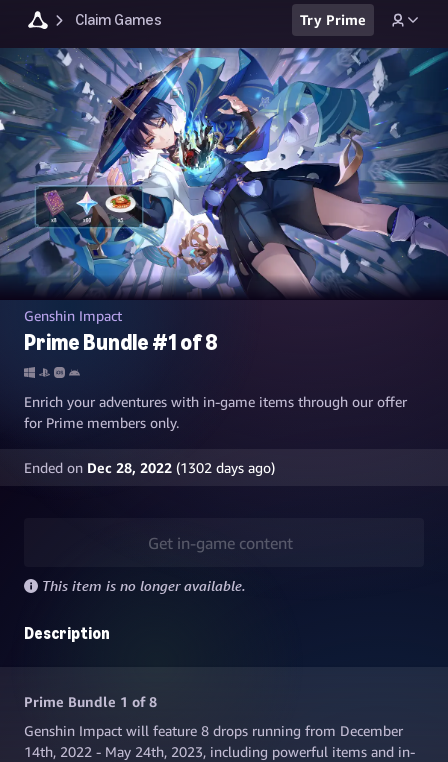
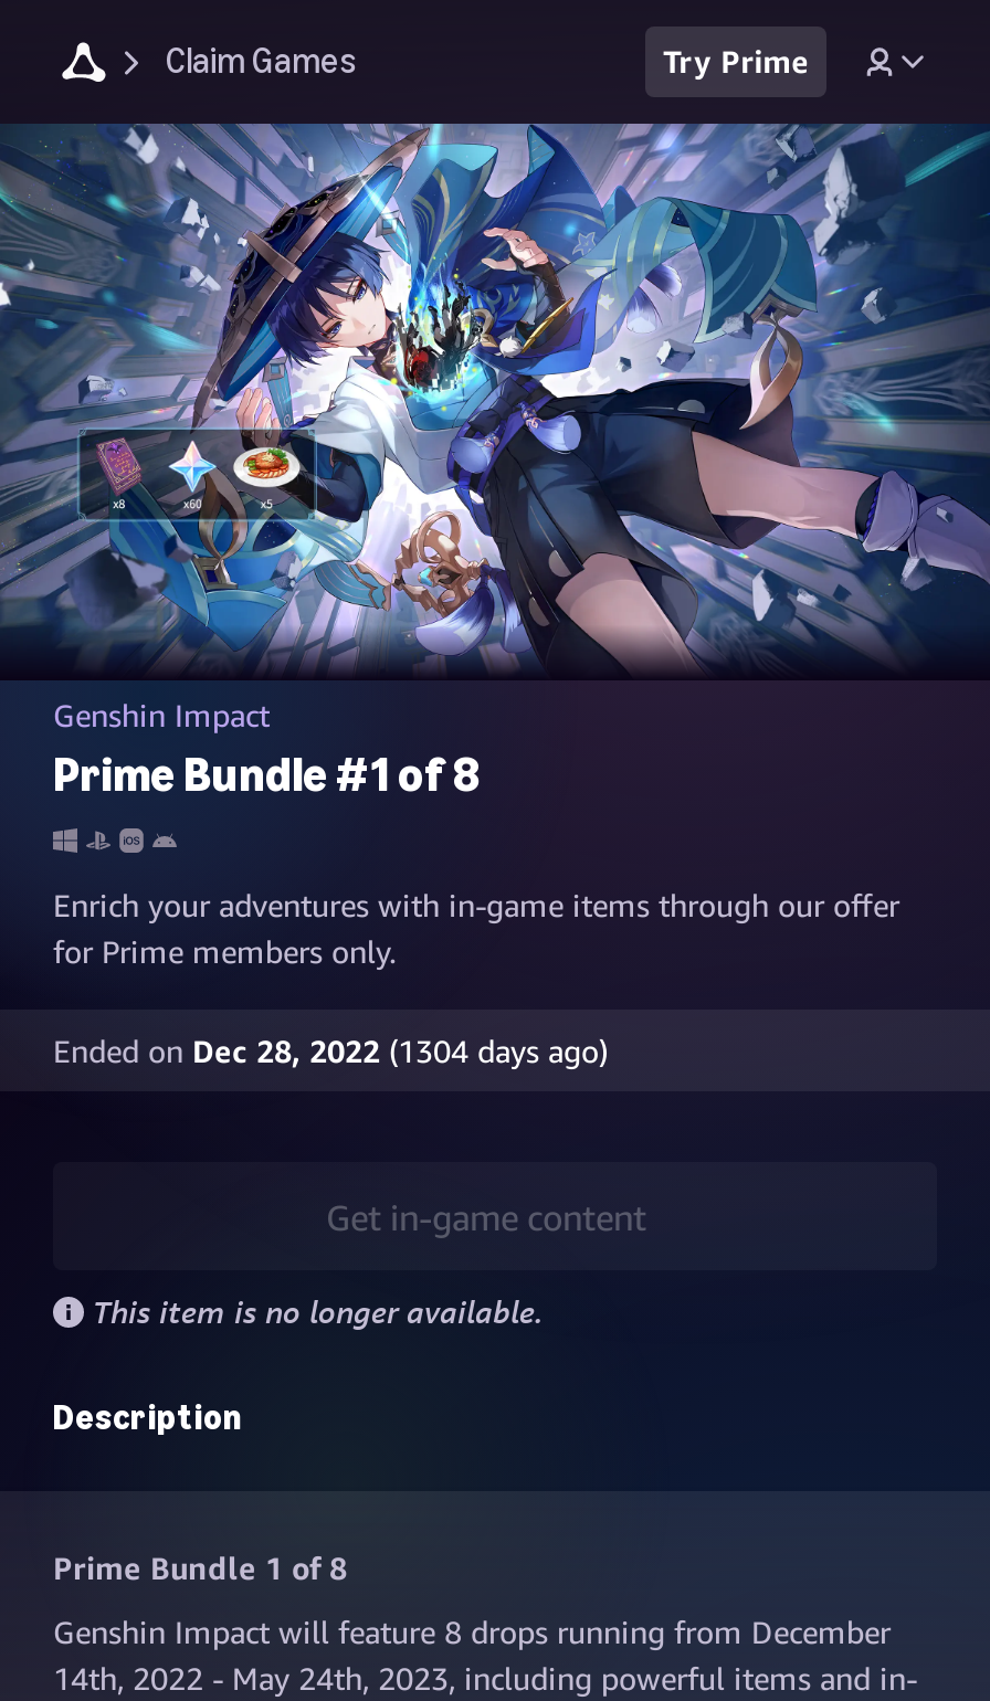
- Ended on Dec 28, 2022 (1302 days ago)
+ Ended on Dec 28, 2022 (1304 days ago)
